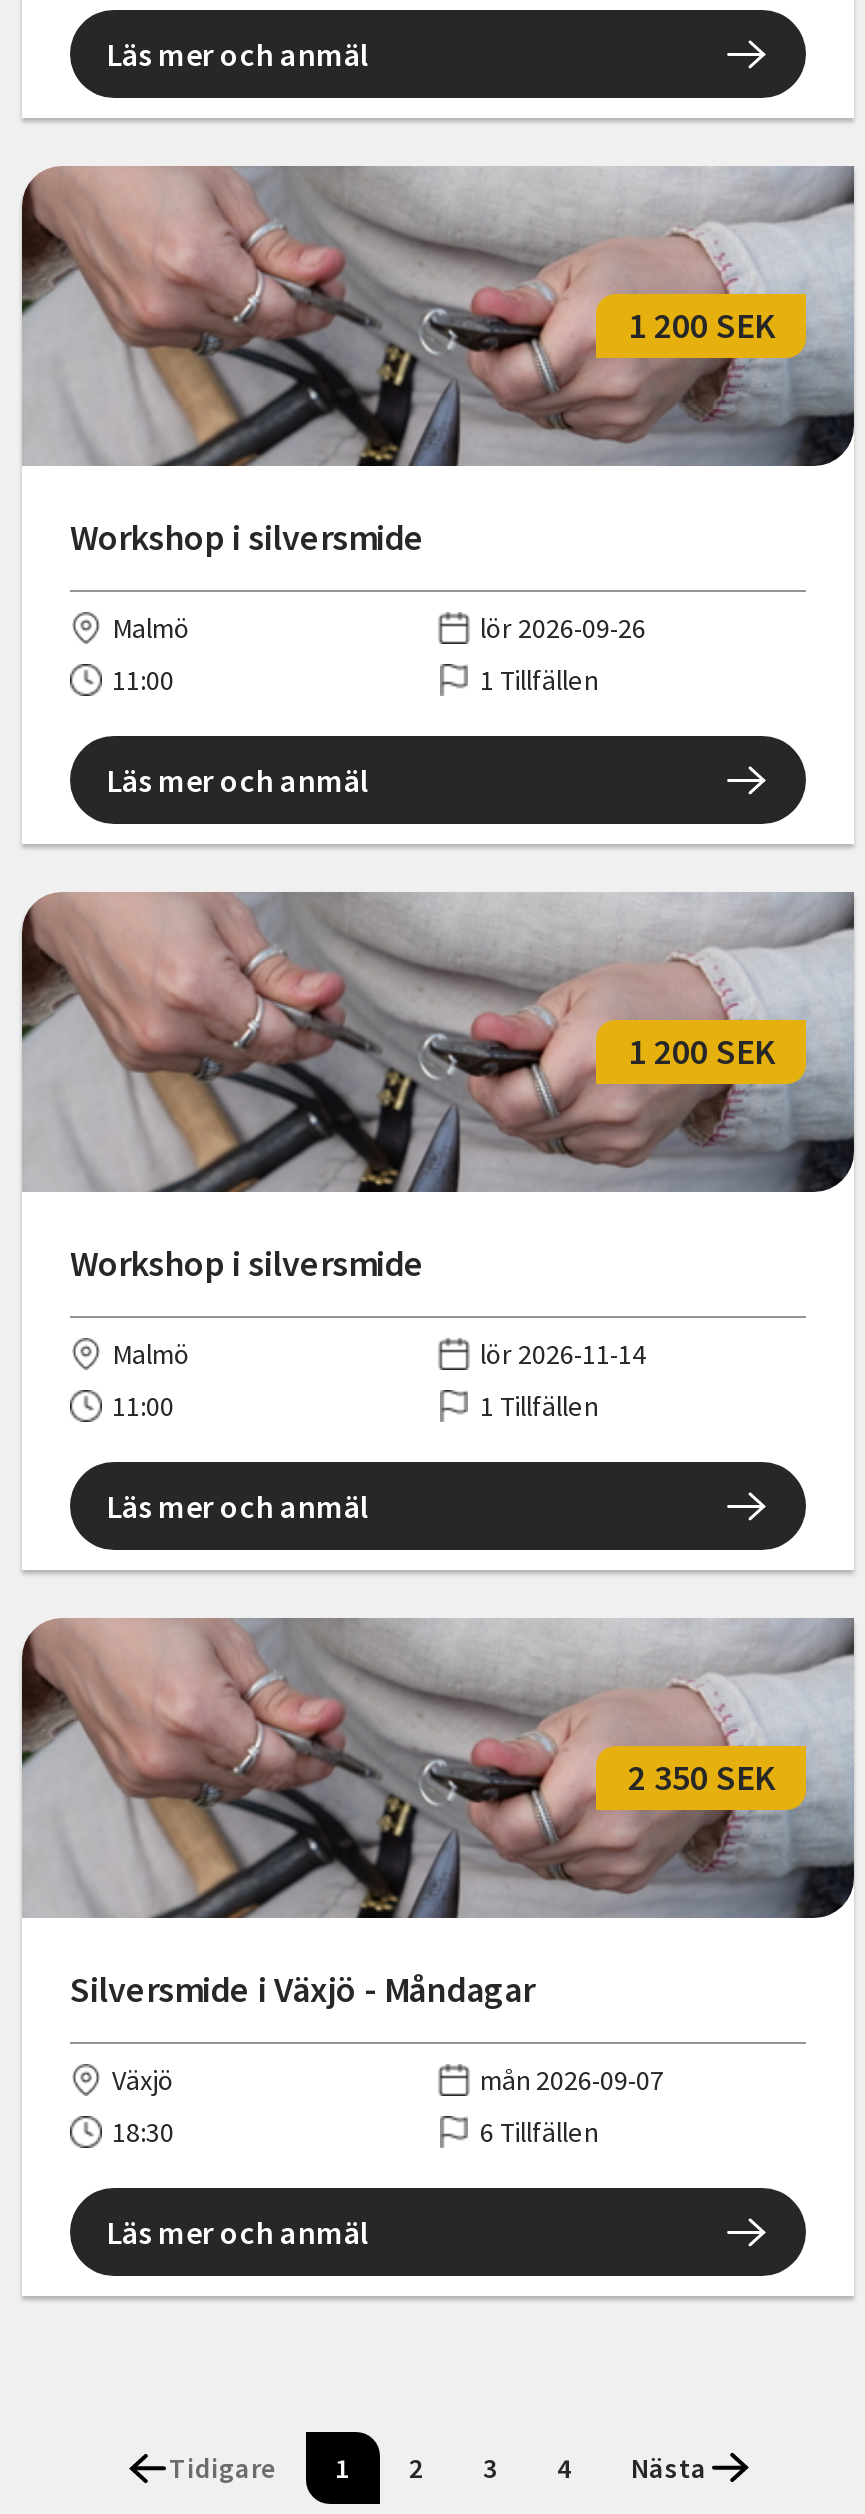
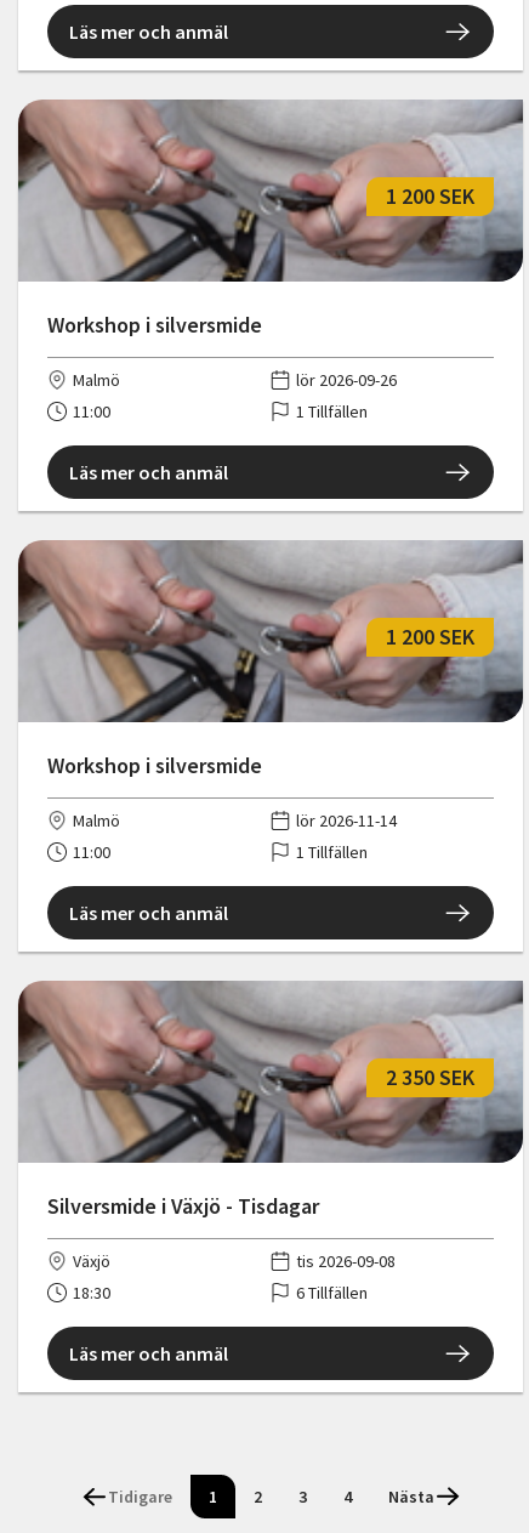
- Silversmide i Växjö - Måndagar
+ Silversmide i Växjö - Tisdagar

- mån 2026-09-07
+ tis 2026-09-08
